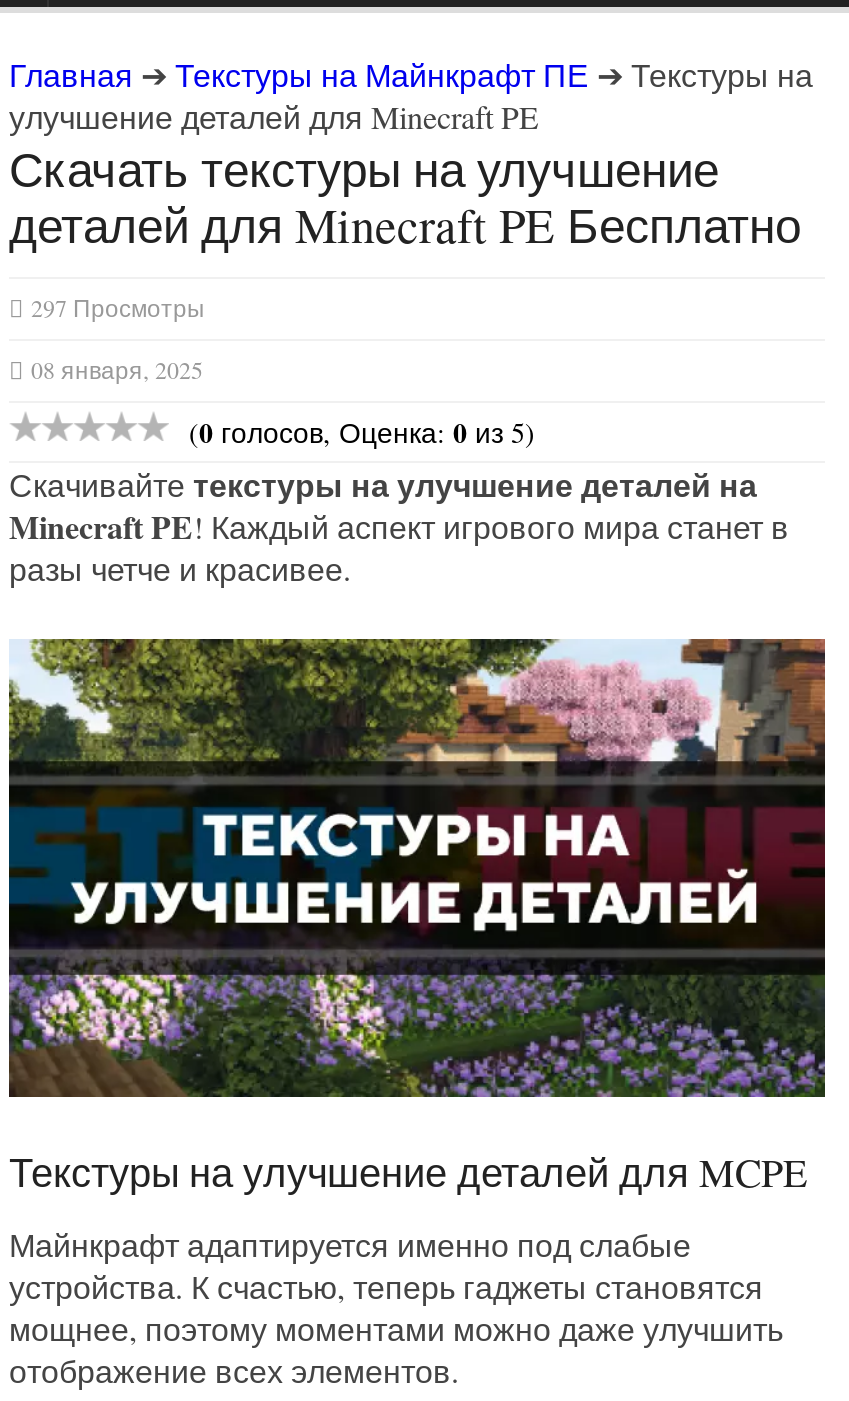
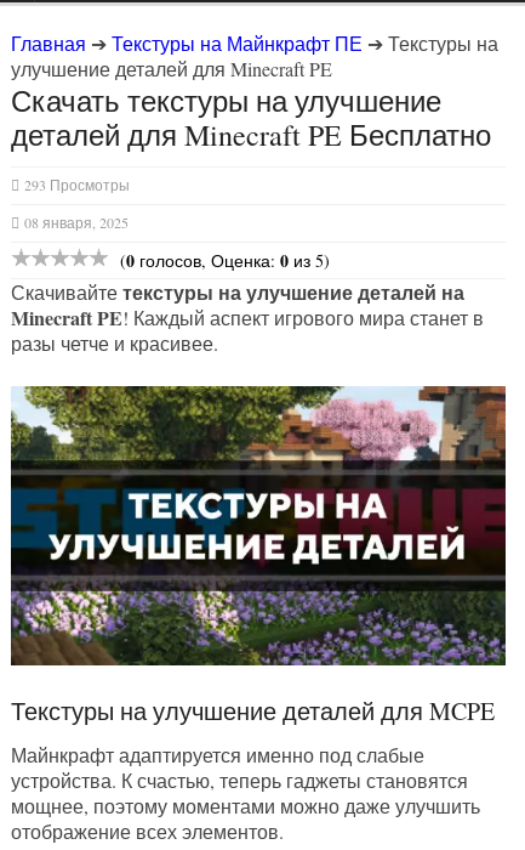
- 297 Просмотры
+ 293 Просмотры
